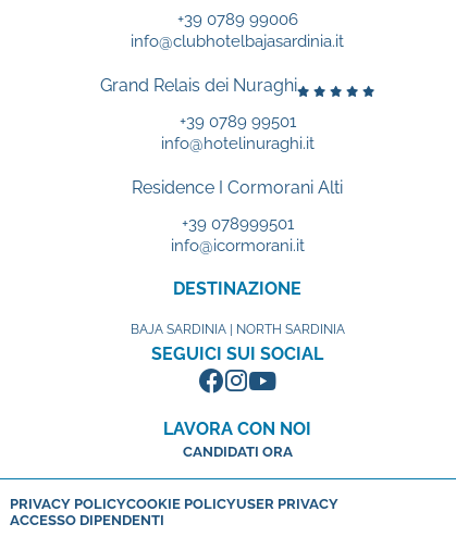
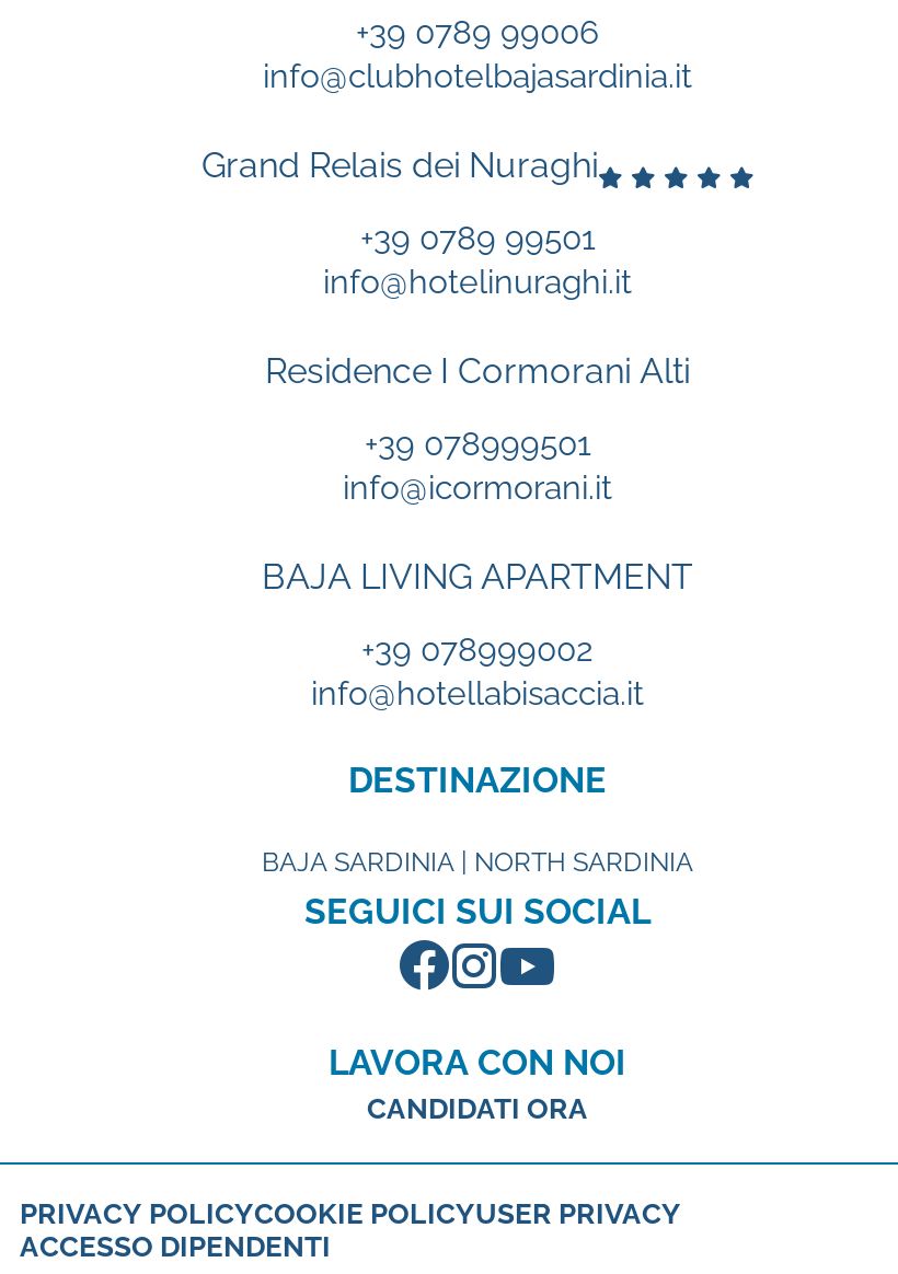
+ BAJA LIVING APARTMENT
+ +39 078999002
+ info@hotellabisaccia.it
